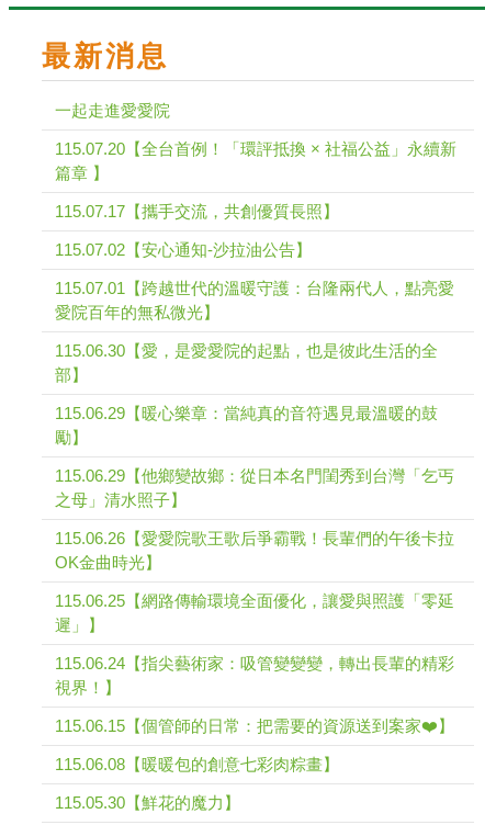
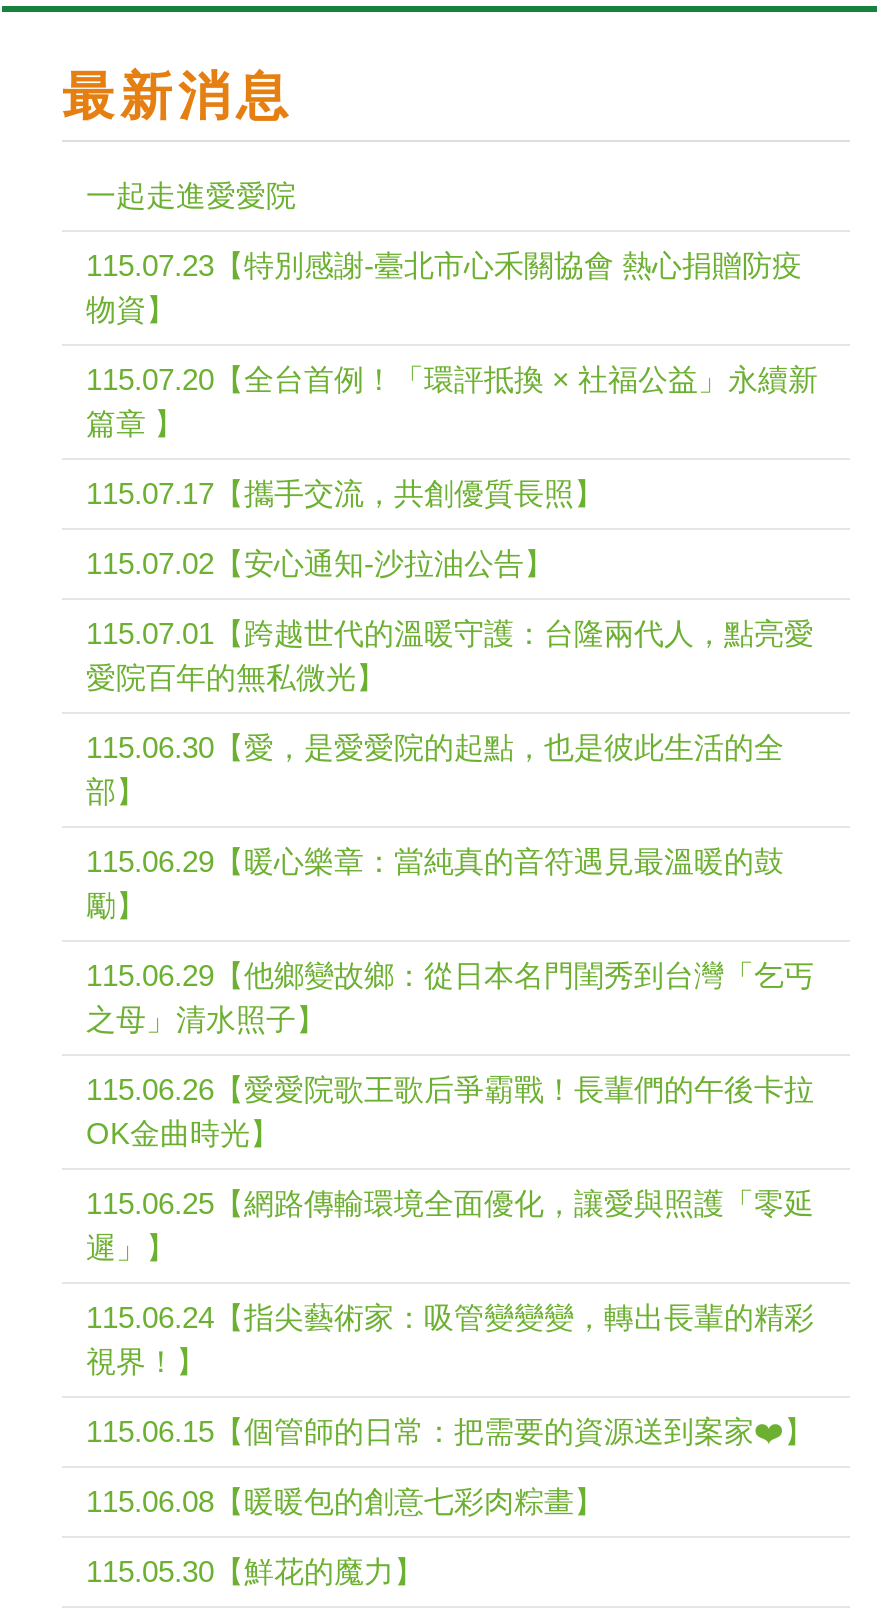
+ 115.07.23【特別感謝-臺北市心禾關協會 熱心捐贈防疫
+ 物資】
